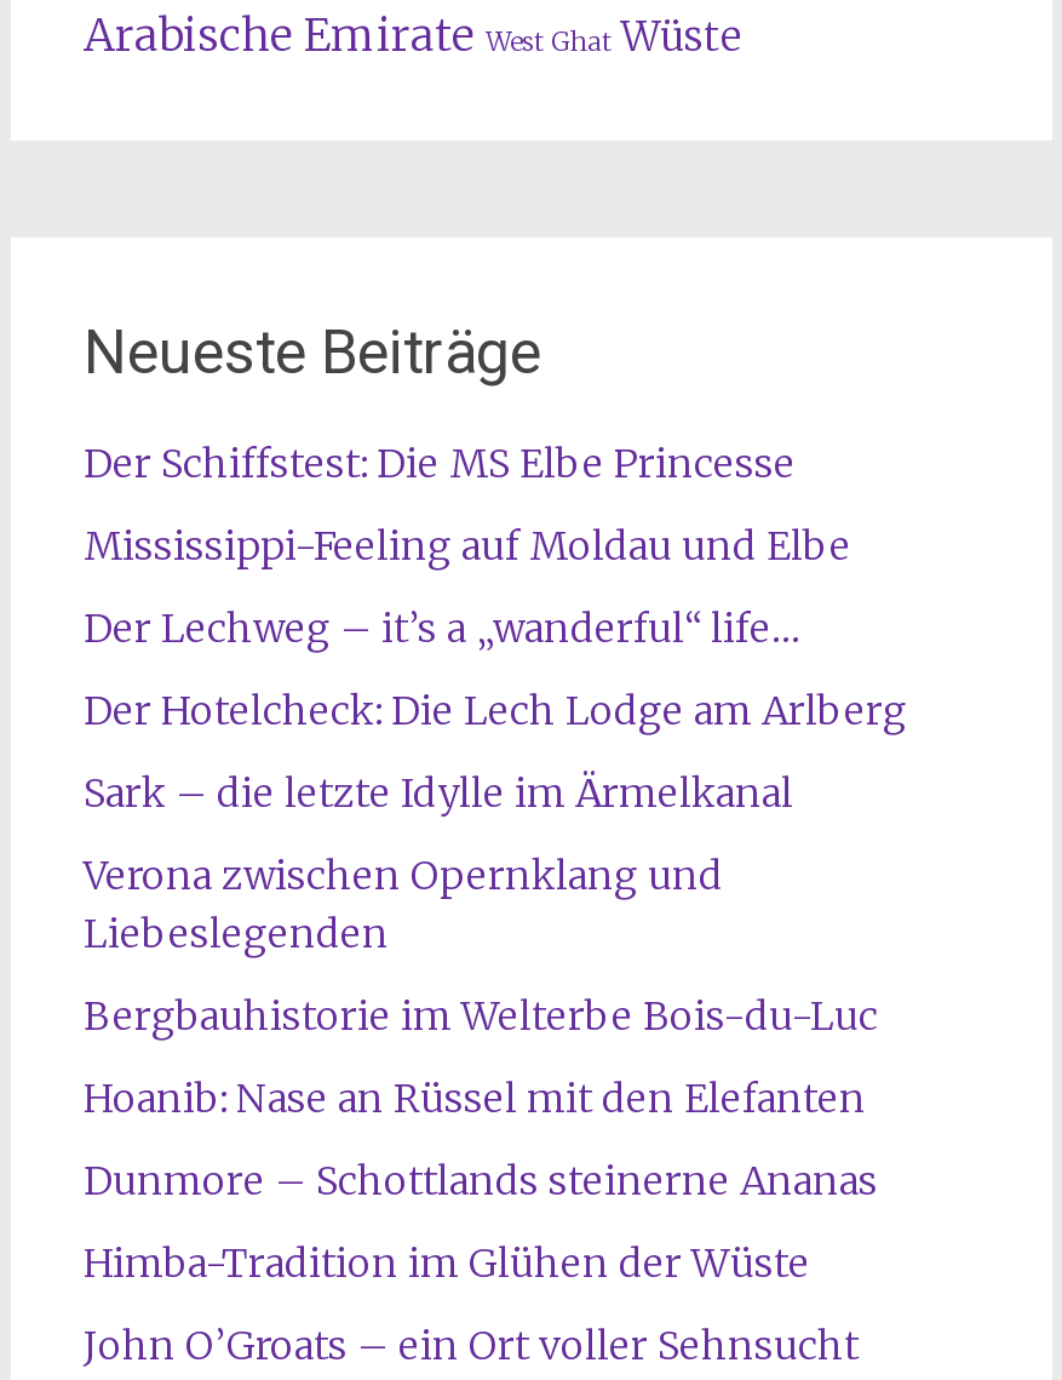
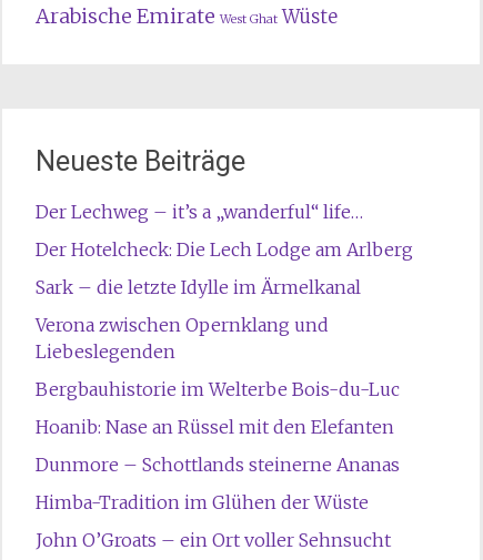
- Der Schiffstest: Die MS Elbe Princesse
- Mississippi-Feeling auf Moldau und Elbe
